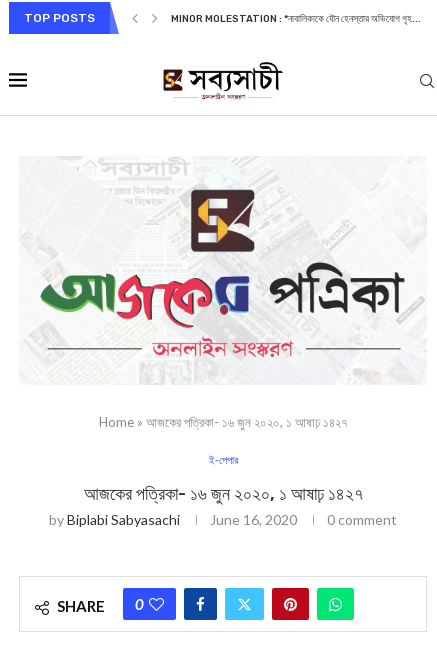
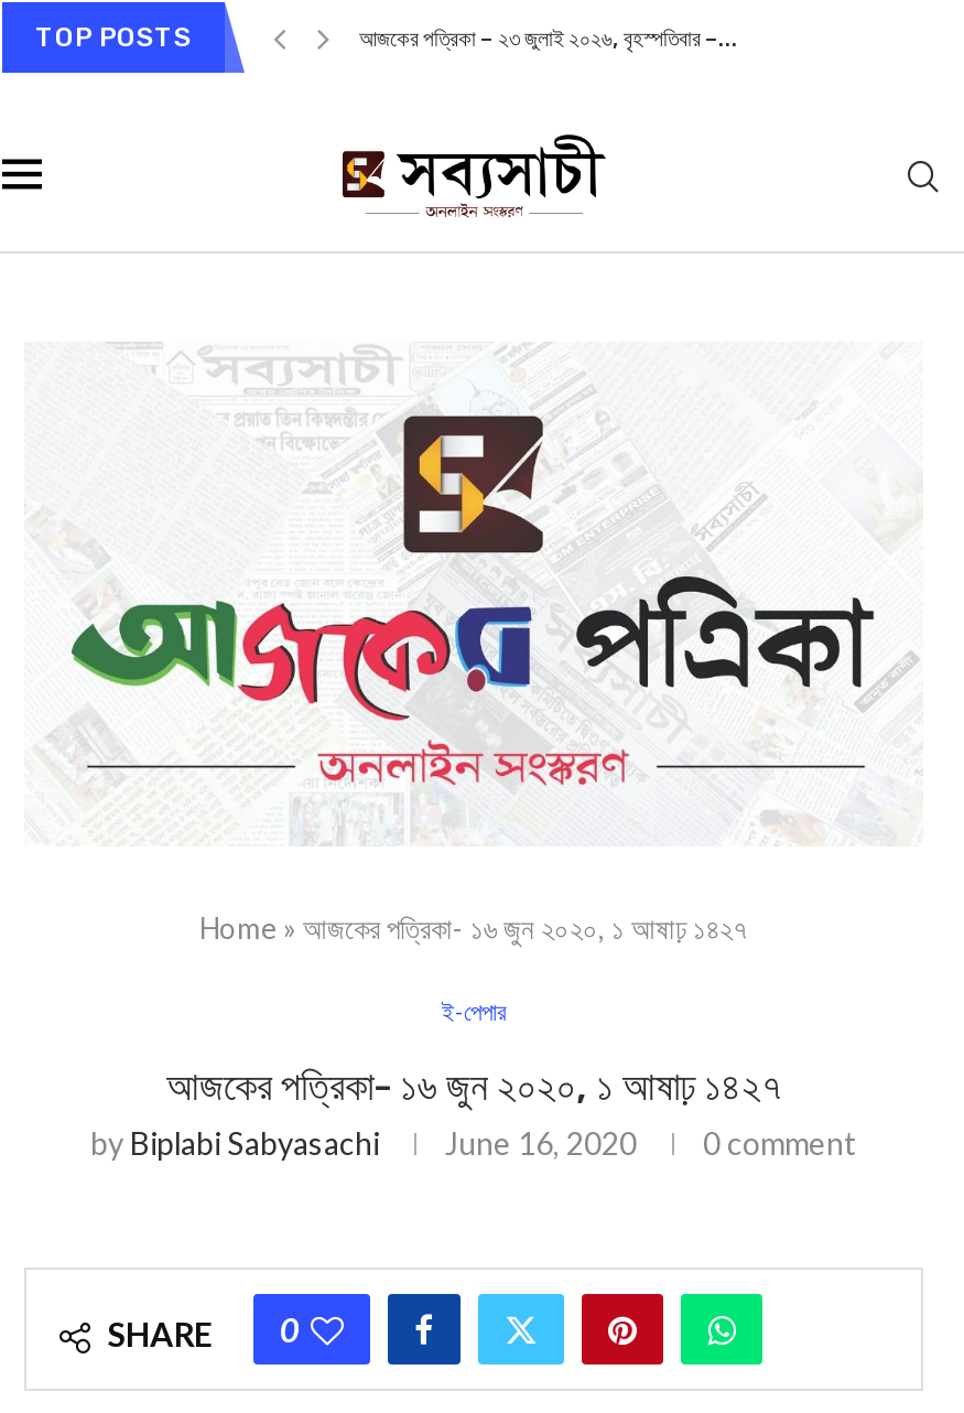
- MINOR MOLESTATION : *নাবালিকাকে যৌন হেনস্তার অভিযোগ গৃহ...
+ আজকের পত্রিকা – ২৩ জুলাই ২০২৬, বৃহস্পতিবার –...
